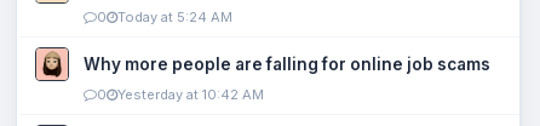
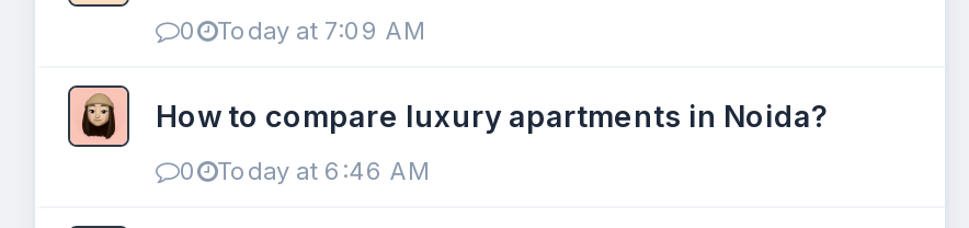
- 0 Today at 5:24 AM
+ 0 Today at 7:09 AM

- Why more people are falling for online job scams
+ How to compare luxury apartments in Noida?

- Yesterday at 10:42 AM
+ Today at 6:46 AM
